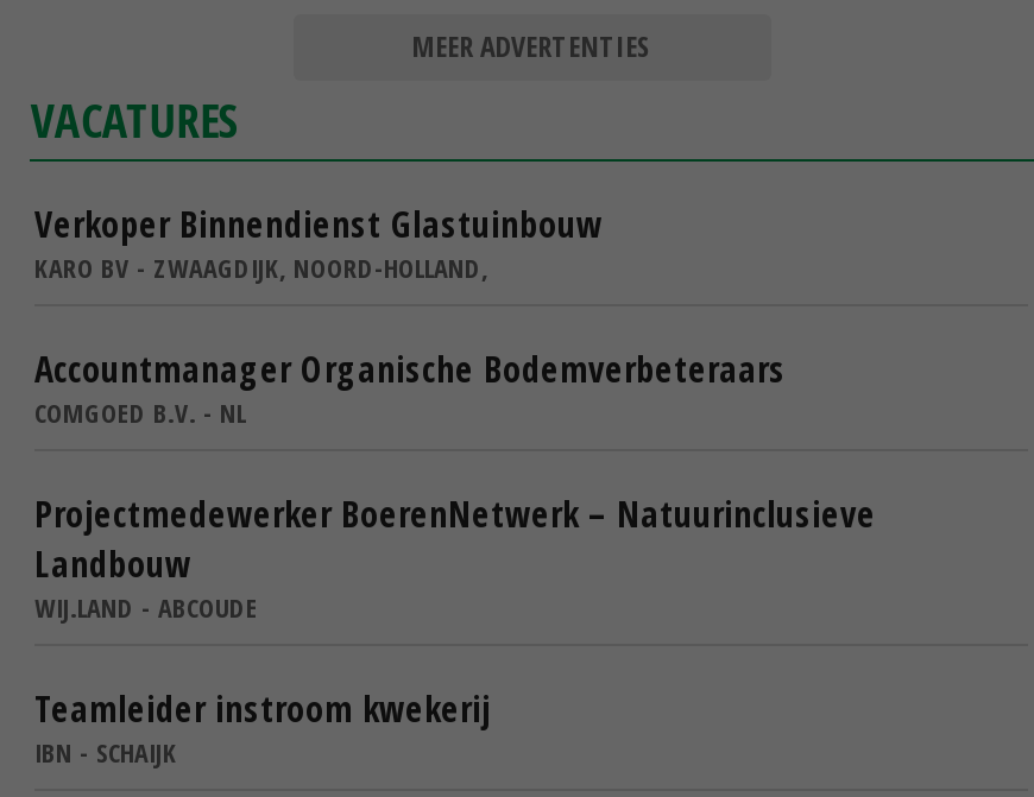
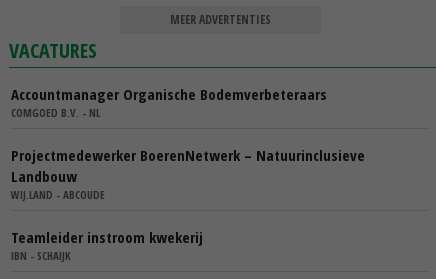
- Verkoper Binnendienst Glastuinbouw
- KARO BV - ZWAAGDIJK, NOORD-HOLLAND,
